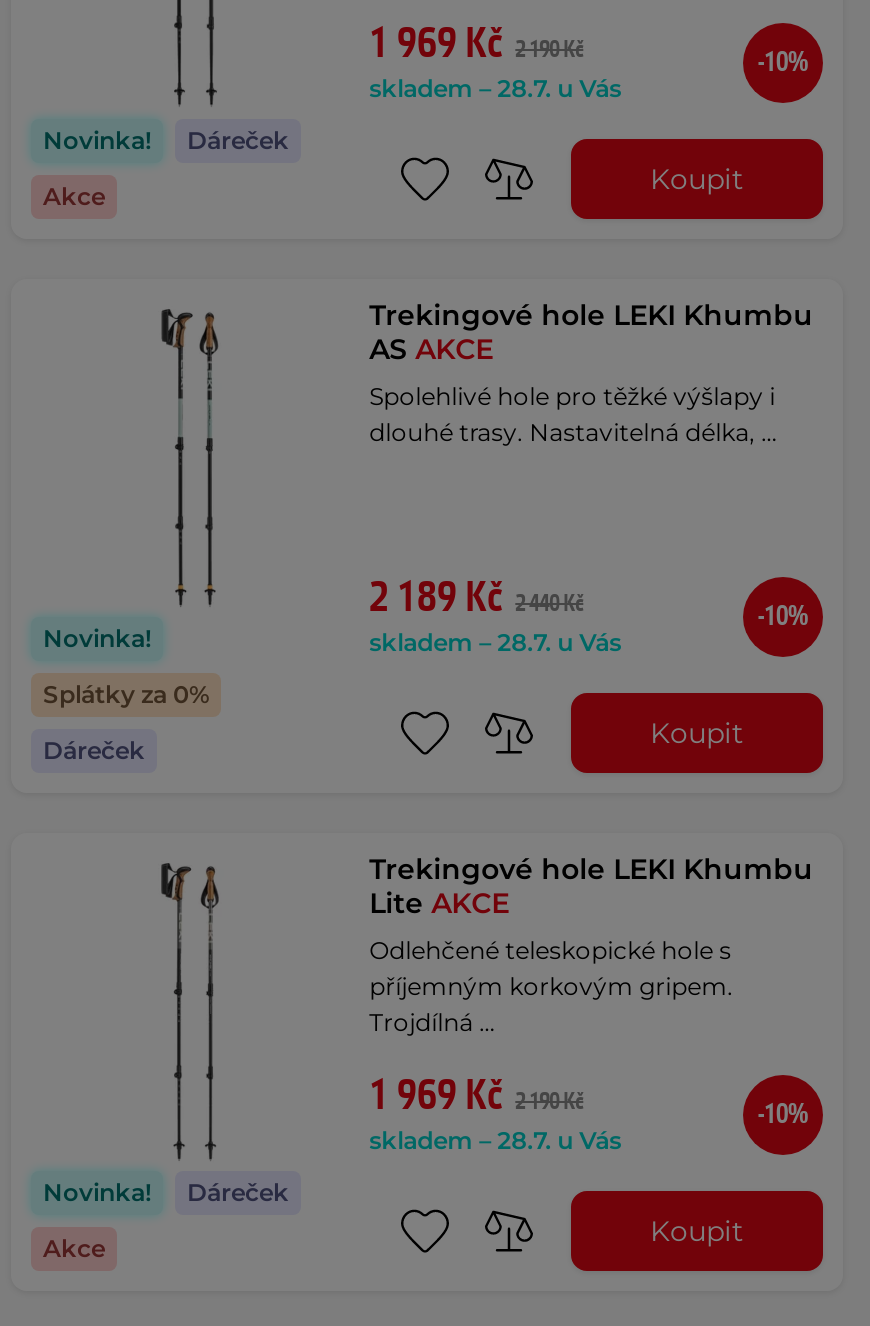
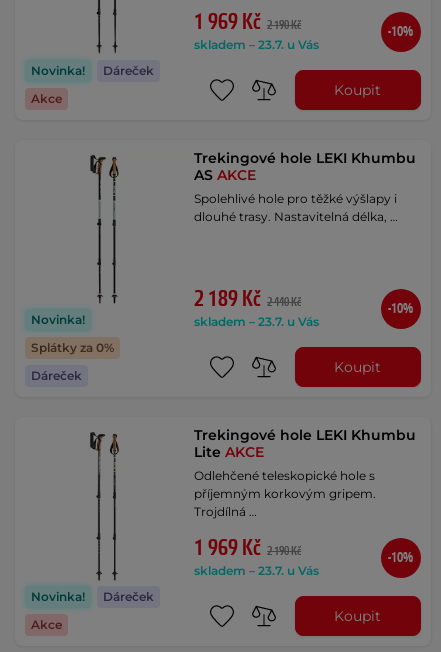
- skladem – 28.7. u Vás
+ skladem – 23.7. u Vás

- skladem – 28.7. u Vás
+ skladem – 23.7. u Vás

- skladem – 28.7. u Vás
+ skladem – 23.7. u Vás
